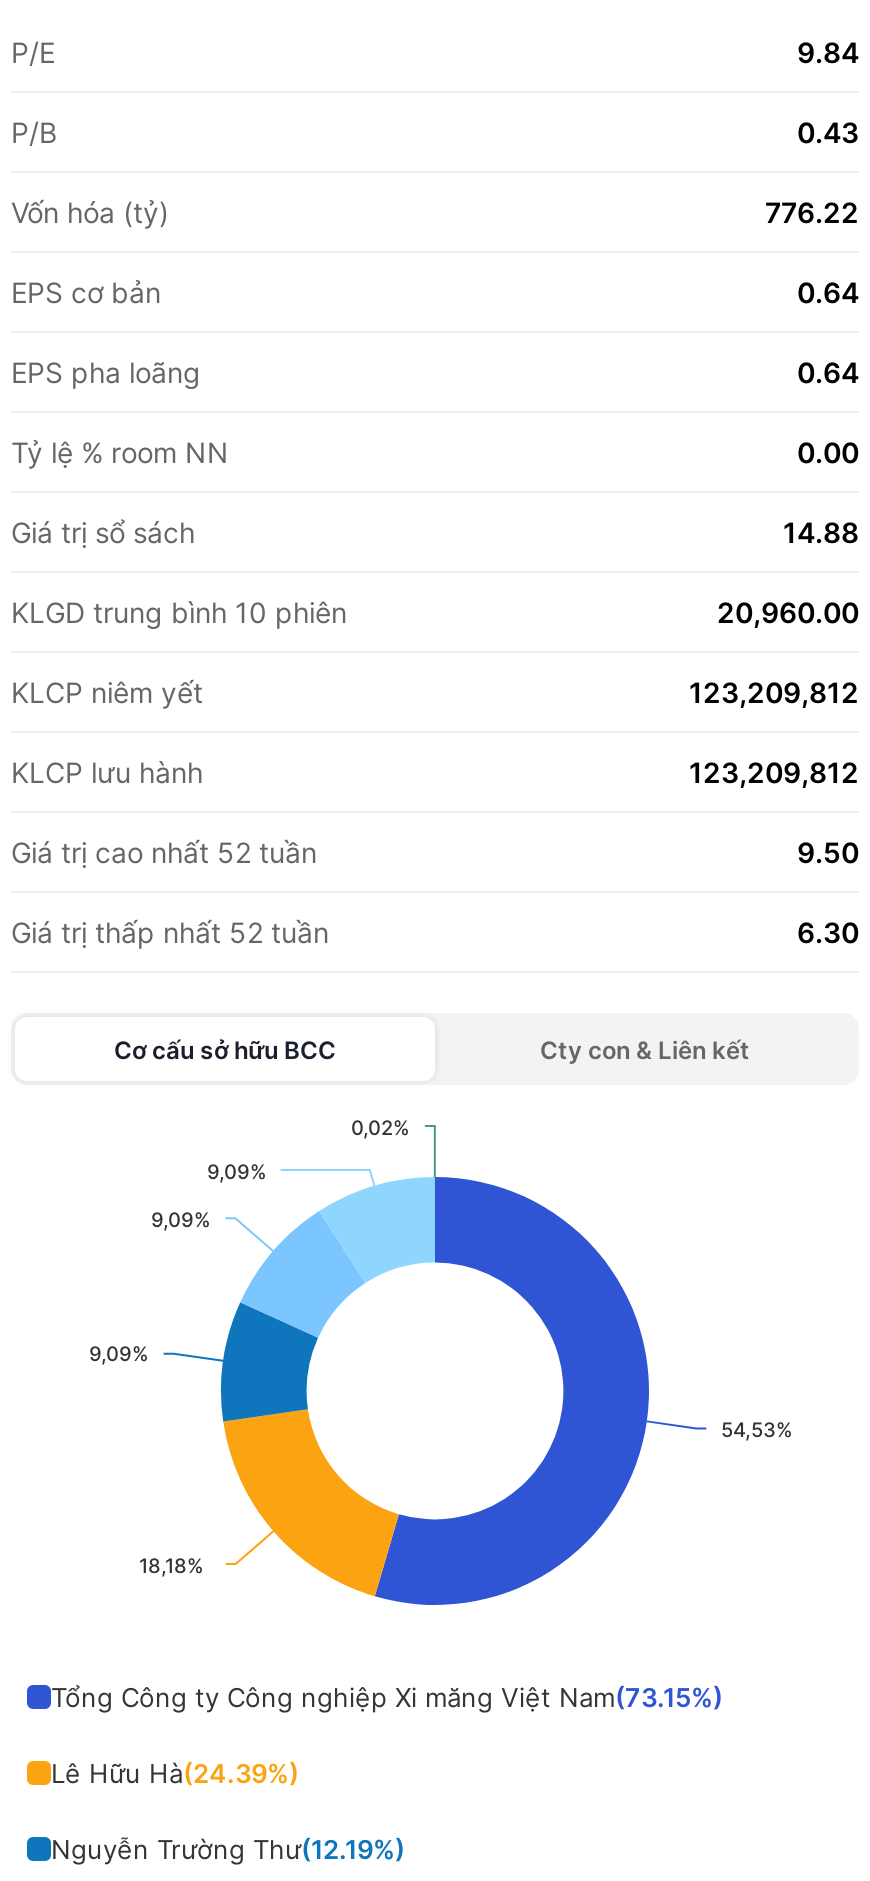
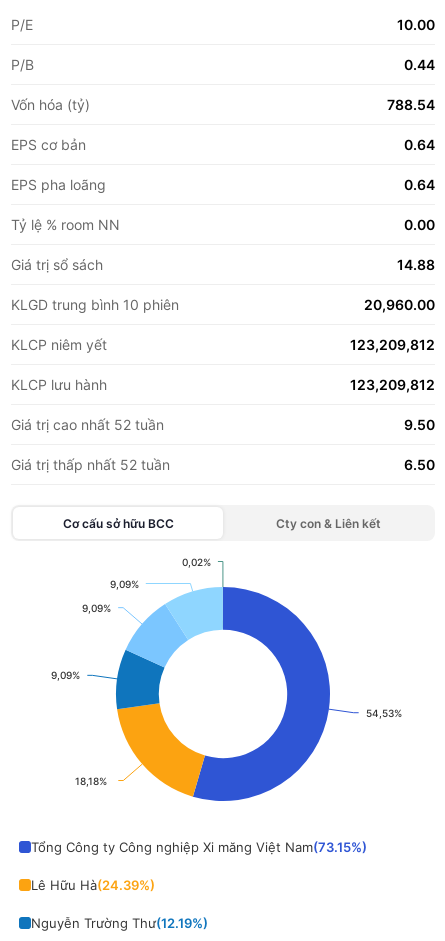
- 9.84
+ 10.00

- 0.43
+ 0.44

- 776.22
+ 788.54

- 6.30
+ 6.50
